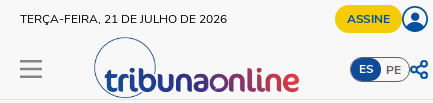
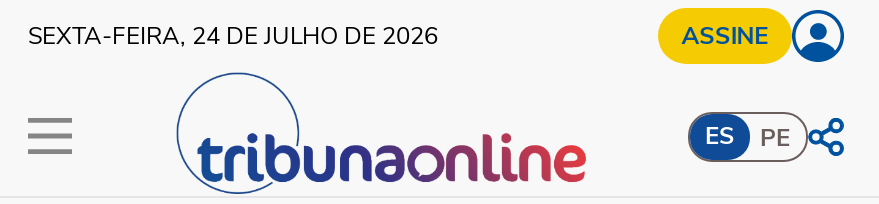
- TERÇA-FEIRA, 21 DE JULHO DE 2026
+ SEXTA-FEIRA, 24 DE JULHO DE 2026
